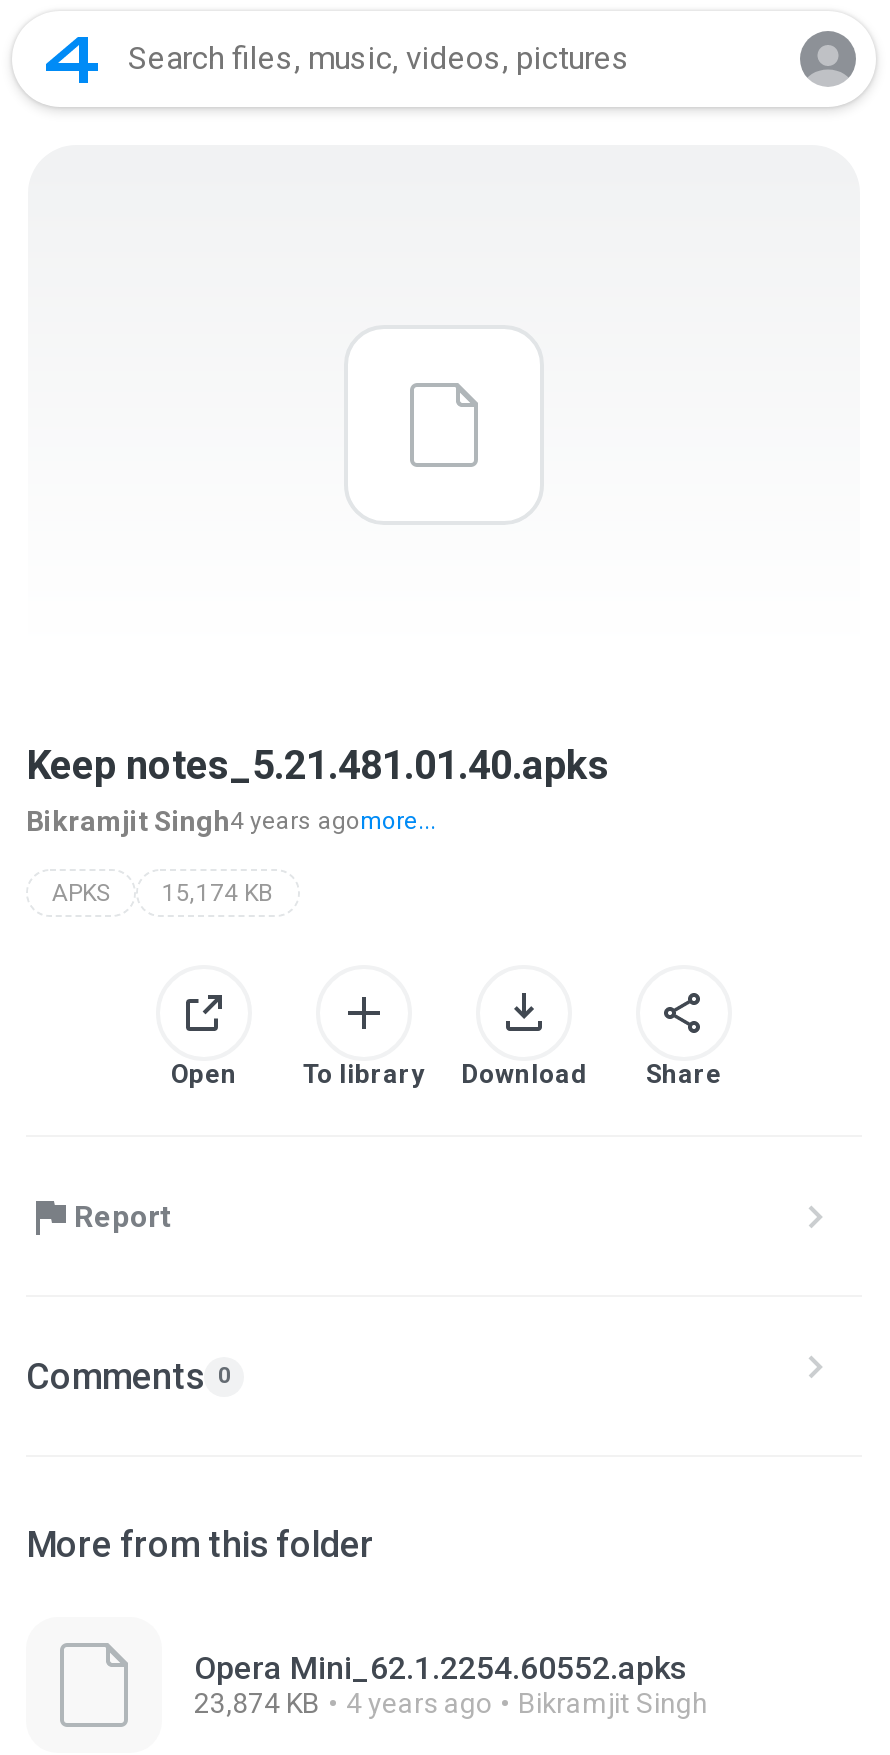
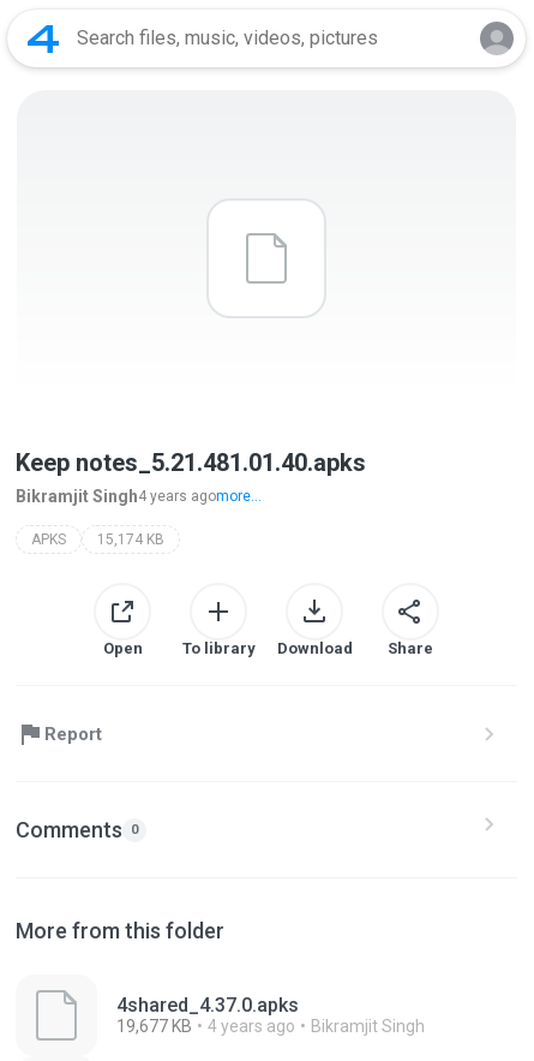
- Opera Mini_62.1.2254.60552.apks
- 23,874 KB
+ 4shared_4.37.0.apks
+ 19,677 KB
